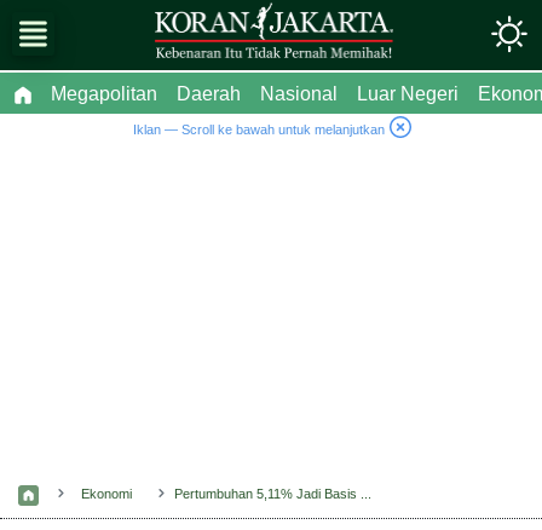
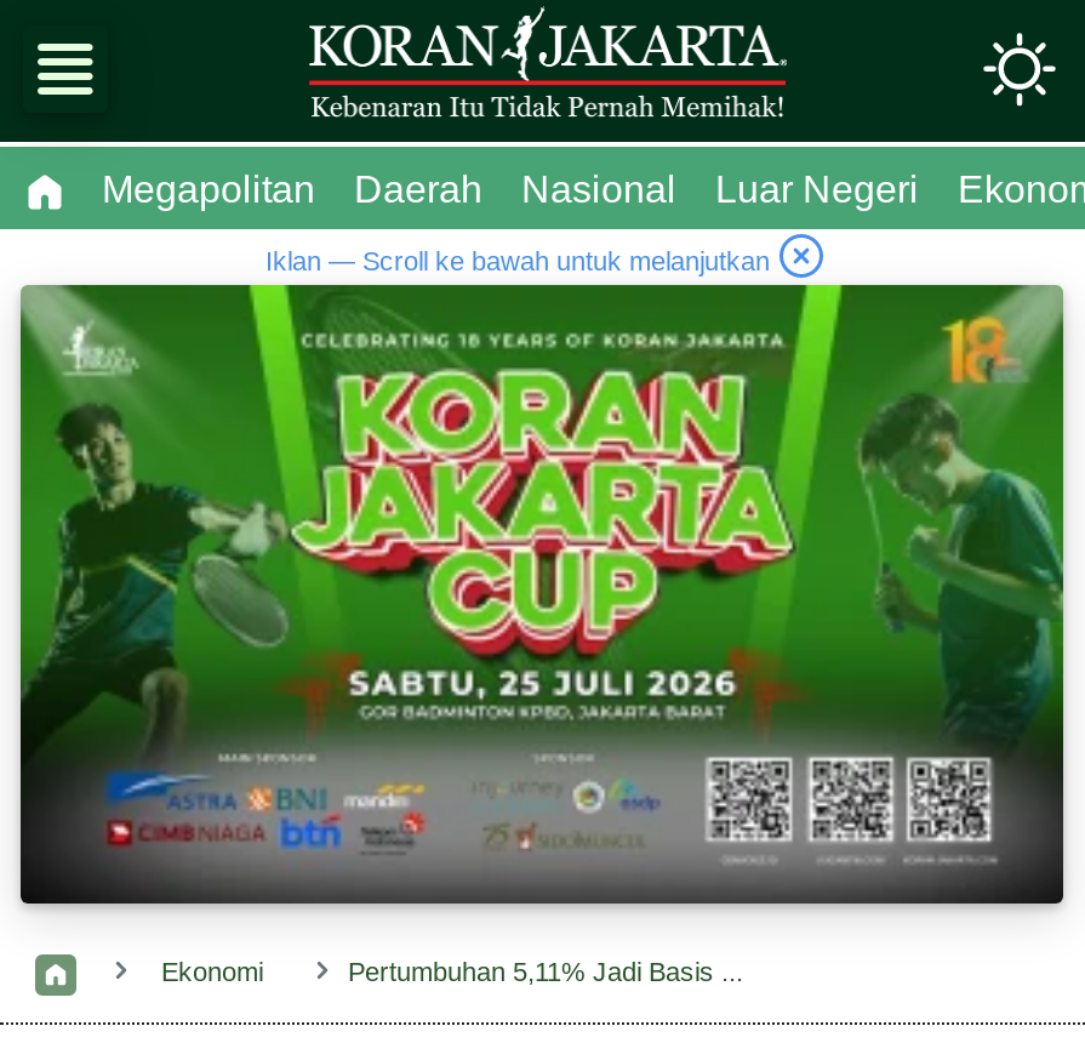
+ [image]
